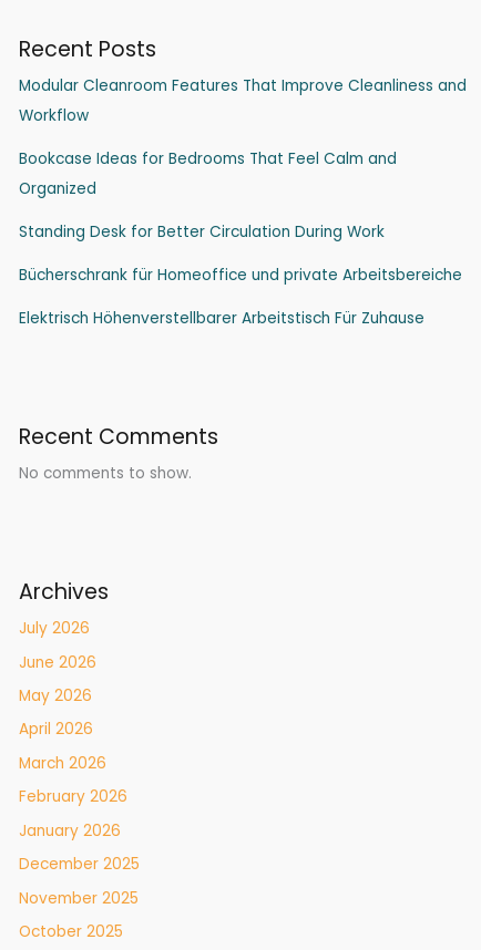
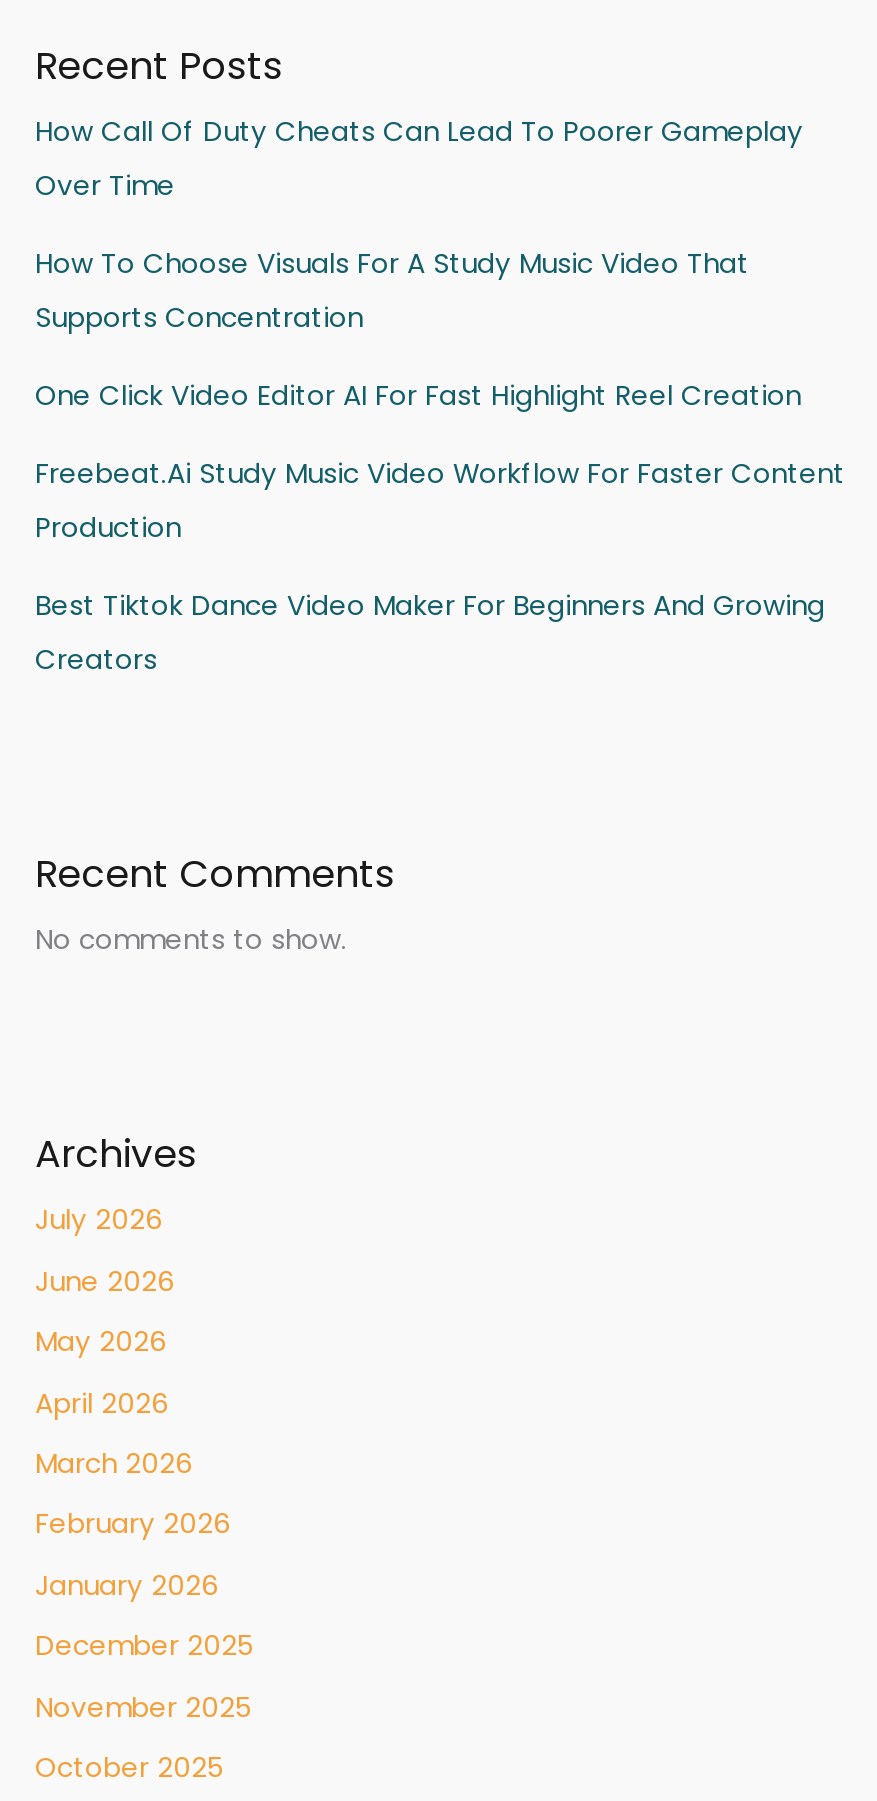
- Modular Cleanroom Features That Improve Cleanliness and
- Workflow
+ How Call Of Duty Cheats Can Lead To Poorer Gameplay
+ Over Time

- Bookcase Ideas for Bedrooms That Feel Calm and
- Organized
+ How To Choose Visuals For A Study Music Video That
+ Supports Concentration

- Standing Desk for Better Circulation During Work
+ One Click Video Editor AI For Fast Highlight Reel Creation

- Bücherschrank für Homeoffice und private Arbeitsbereiche
+ Freebeat.Ai Study Music Video Workflow For Faster Content
+ Production

- Elektrisch Höhenverstellbarer Arbeitstisch Für Zuhause
+ Best Tiktok Dance Video Maker For Beginners And Growing
+ Creators
